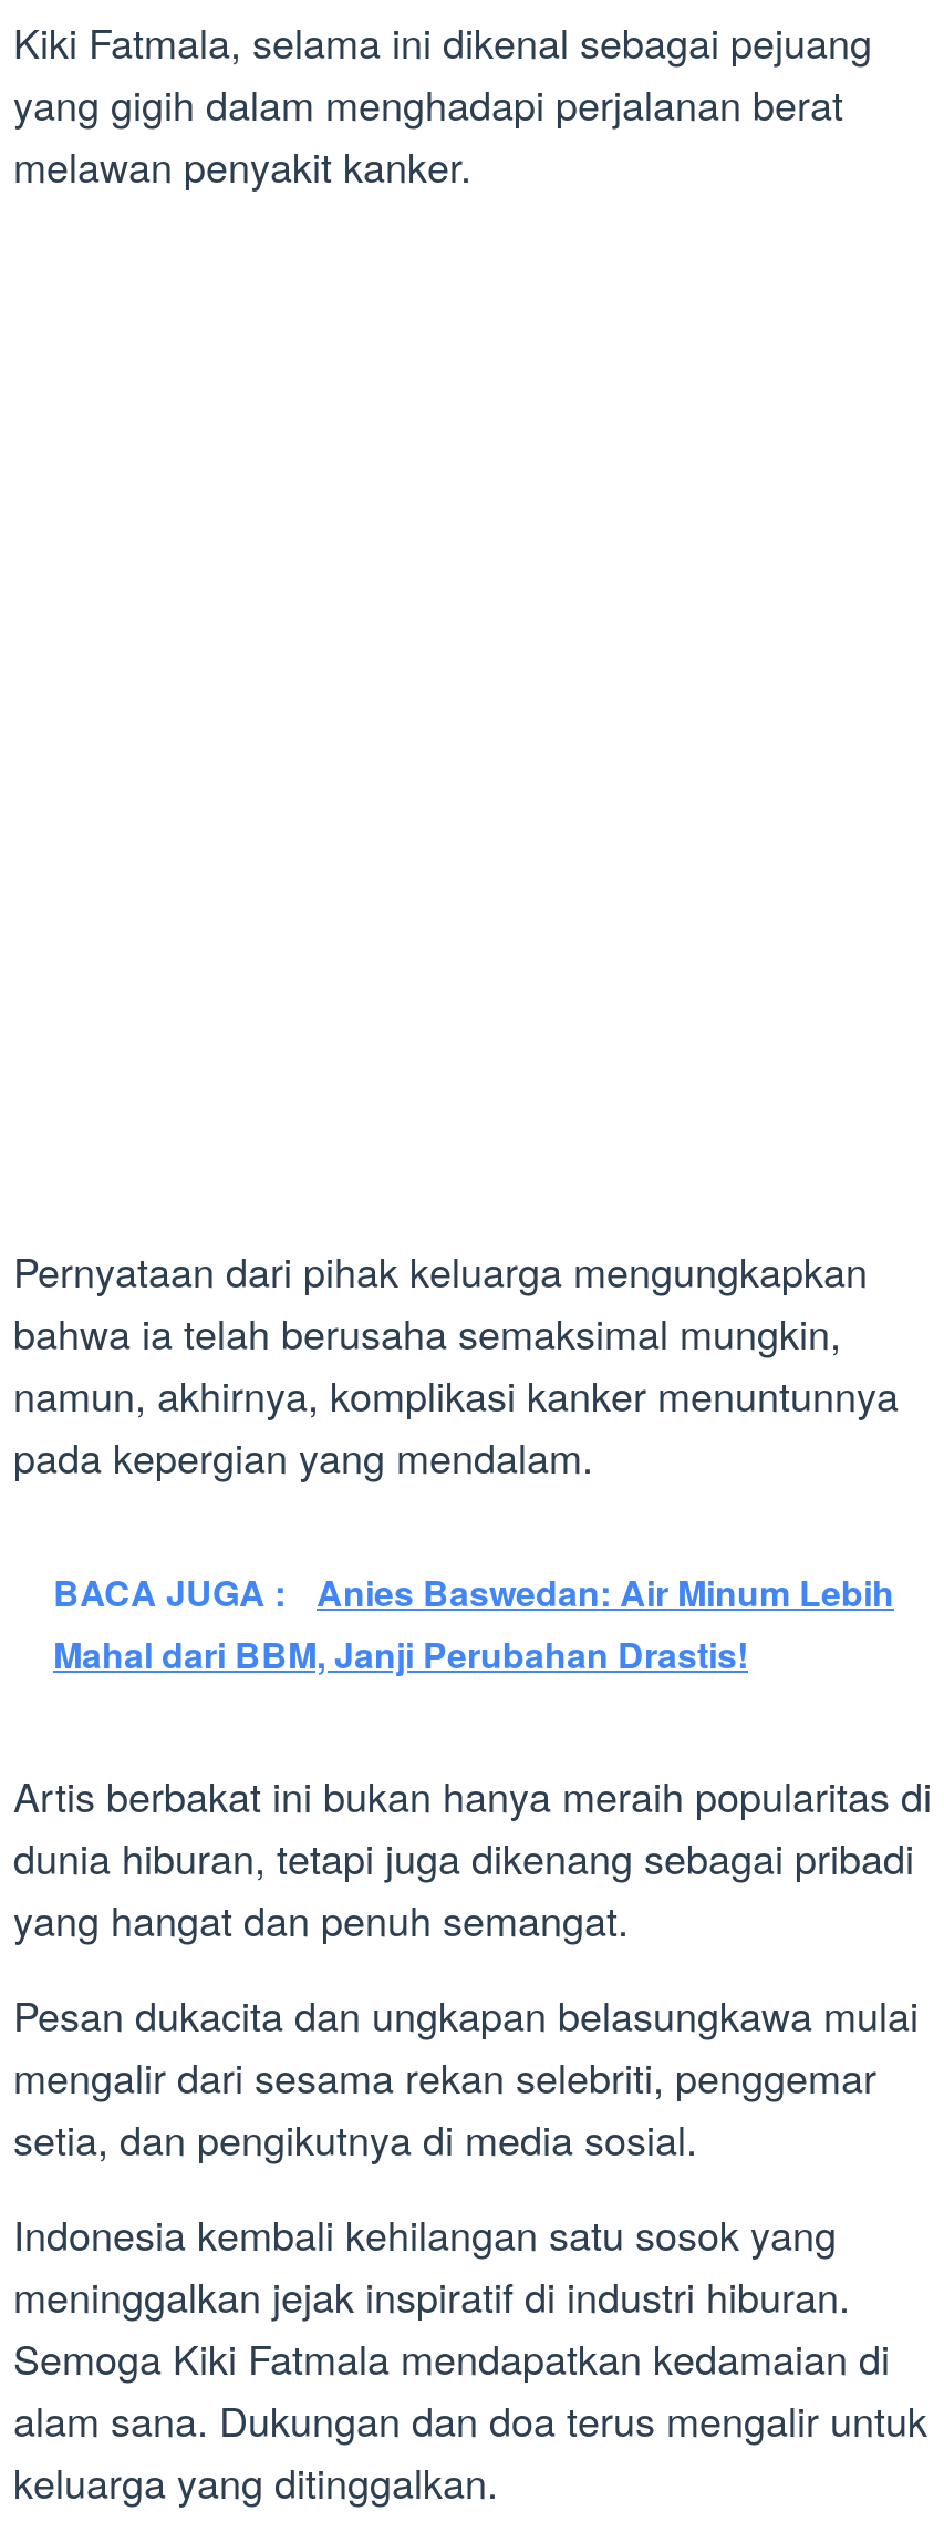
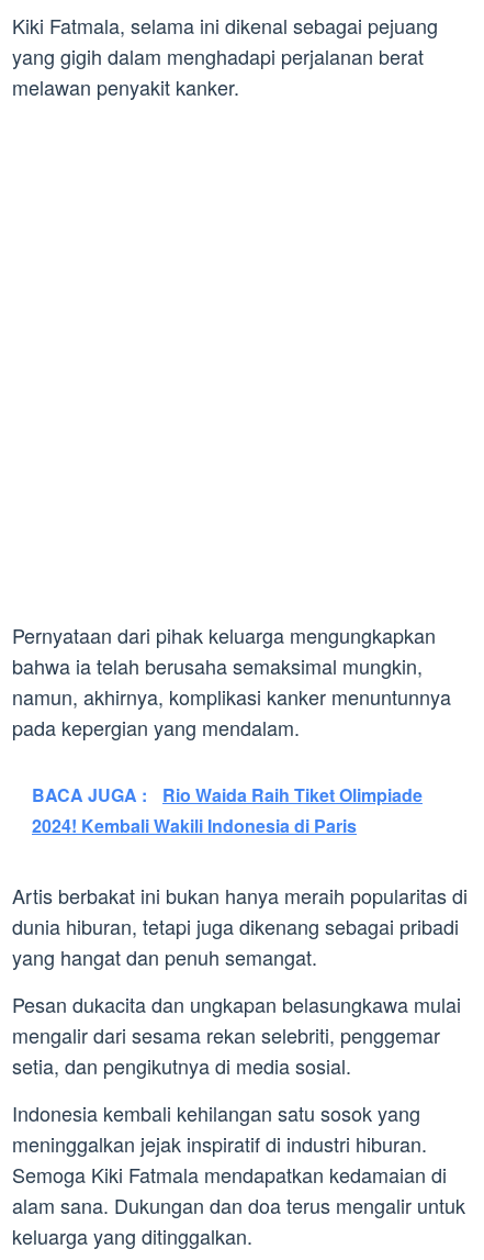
- BACA JUGA : Anies Baswedan: Air Minum Lebih
- Mahal dari BBM, Janji Perubahan Drastis!
+ BACA JUGA : Rio Waida Raih Tiket Olimpiade
+ 2024! Kembali Wakili Indonesia di Paris
